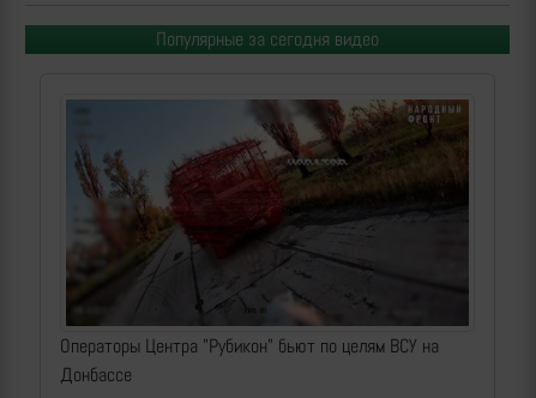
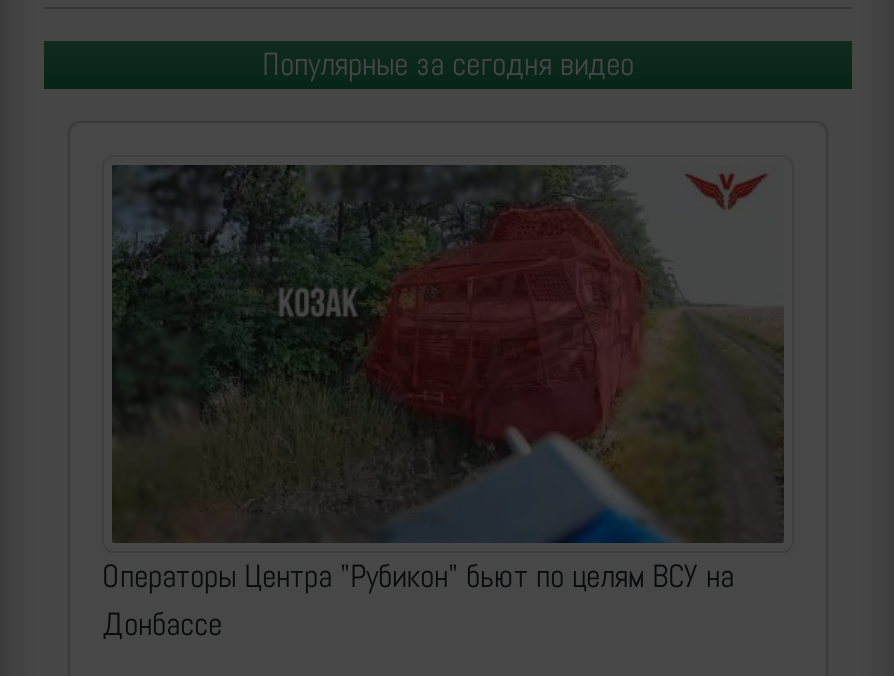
- [image]
+ [image]
